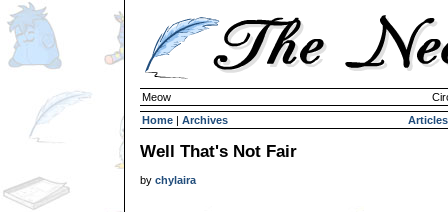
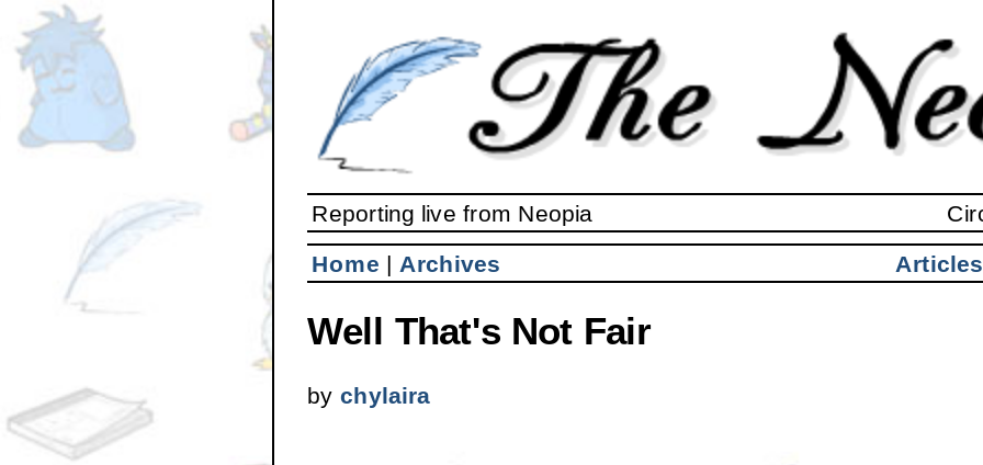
- Meow
+ Reporting live from Neopia
